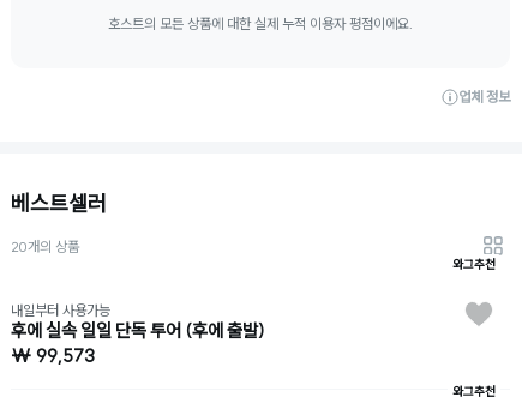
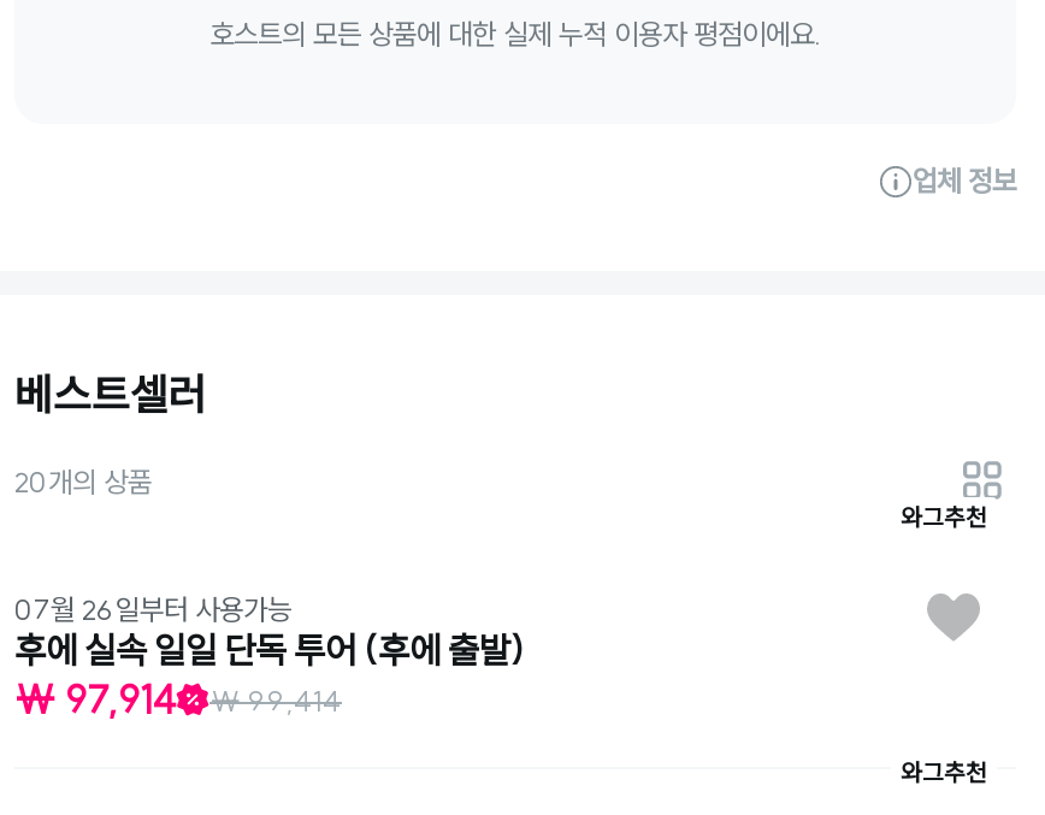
- 내일부터 사용가능
+ 07월 26일부터 사용가능

- ₩ 99,573
+ ₩ 97,914
+ ₩ 99,414
